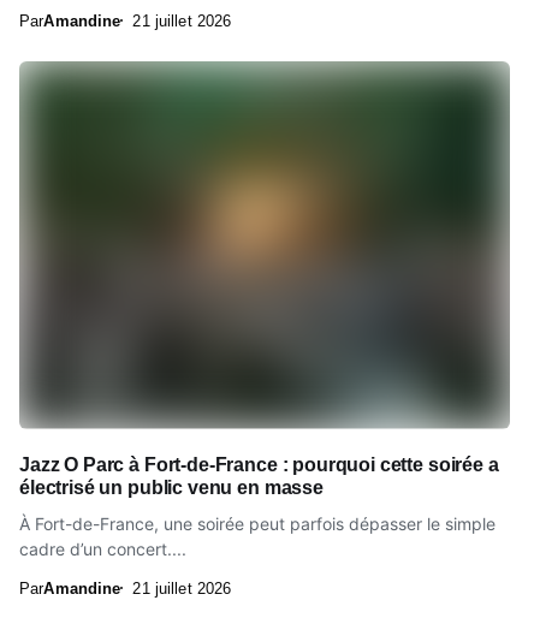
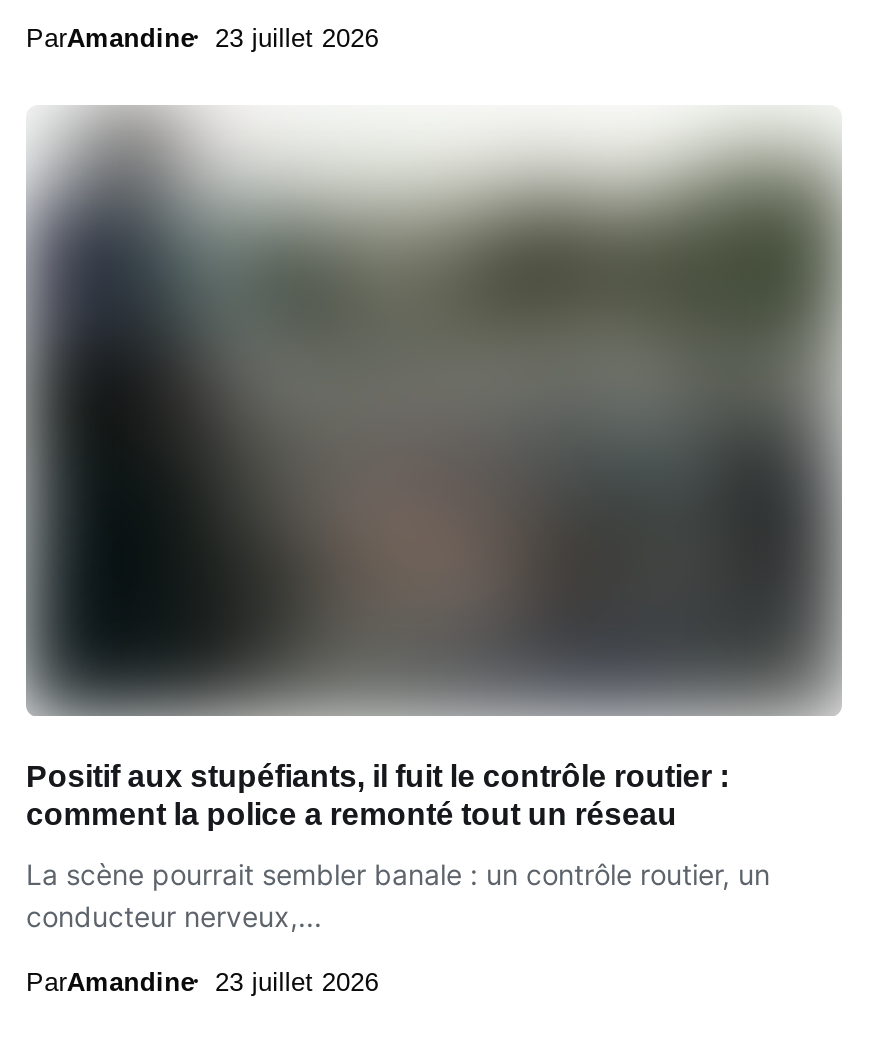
- ParAmandine 21 juillet 2026
+ ParAmandine 23 juillet 2026

- [image]
- Jazz O Parc à Fort-de-France : pourquoi cette soirée a
- électrisé un public venu en masse
+ [image]
+ Positif aux stupéfiants, il fuit le contrôle routier :
+ comment la police a remonté tout un réseau

- À Fort-de-France, une soirée peut parfois dépasser le simple
- cadre d’un concert....
+ La scène pourrait sembler banale : un contrôle routier, un
+ conducteur nerveux,...

- ParAmandine 21 juillet 2026
+ ParAmandine 23 juillet 2026
